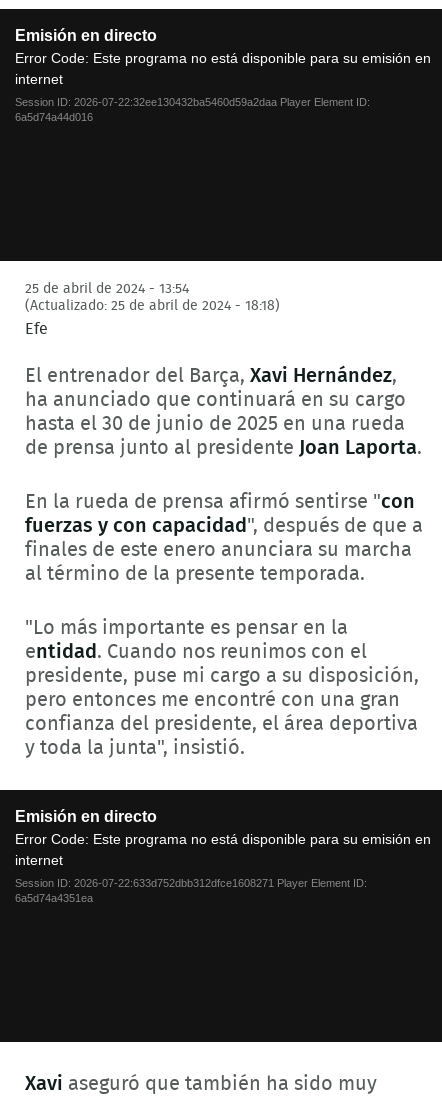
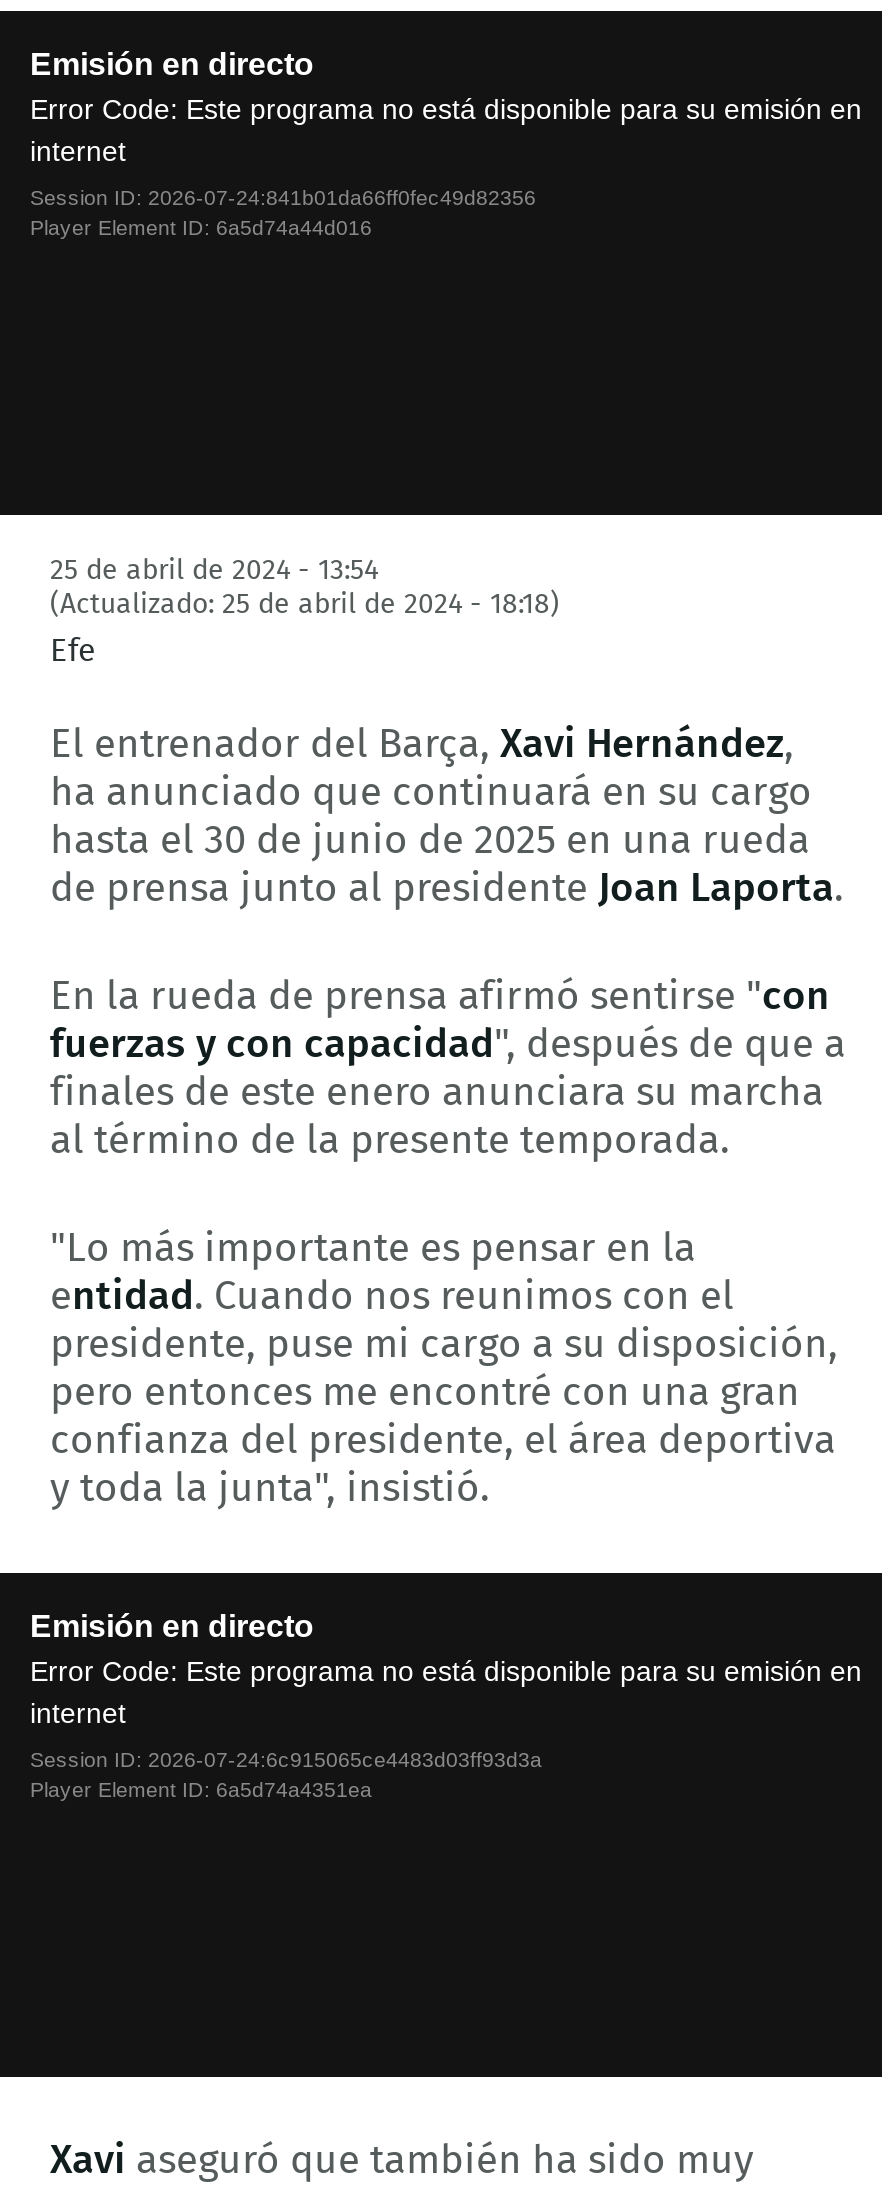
- Session ID: 2026-07-22:32ee130432ba5460d59a2daa Player Element ID:
- 6a5d74a44d016
+ Session ID: 2026-07-24:841b01da66ff0fec49d82356
+ Player Element ID: 6a5d74a44d016

- Session ID: 2026-07-22:633d752dbb312dfce1608271 Player Element ID:
- 6a5d74a4351ea
+ Session ID: 2026-07-24:6c915065ce4483d03ff93d3a
+ Player Element ID: 6a5d74a4351ea
